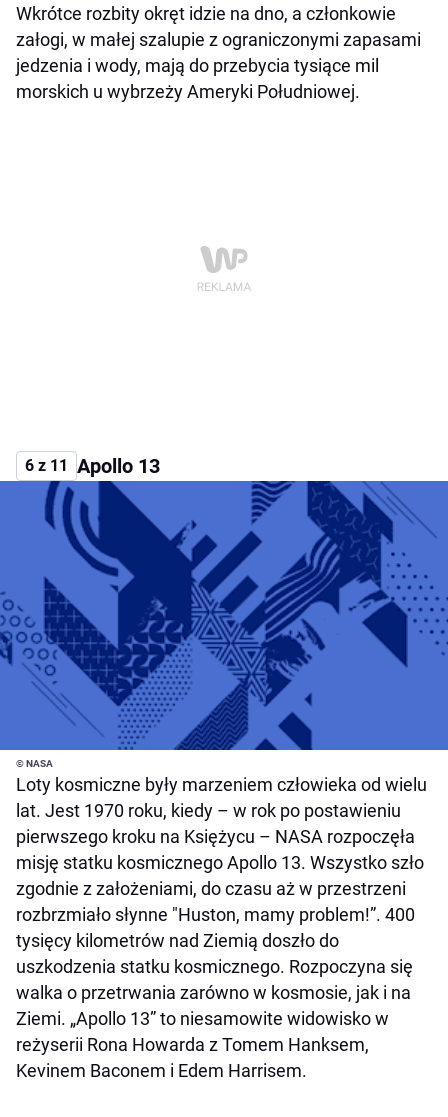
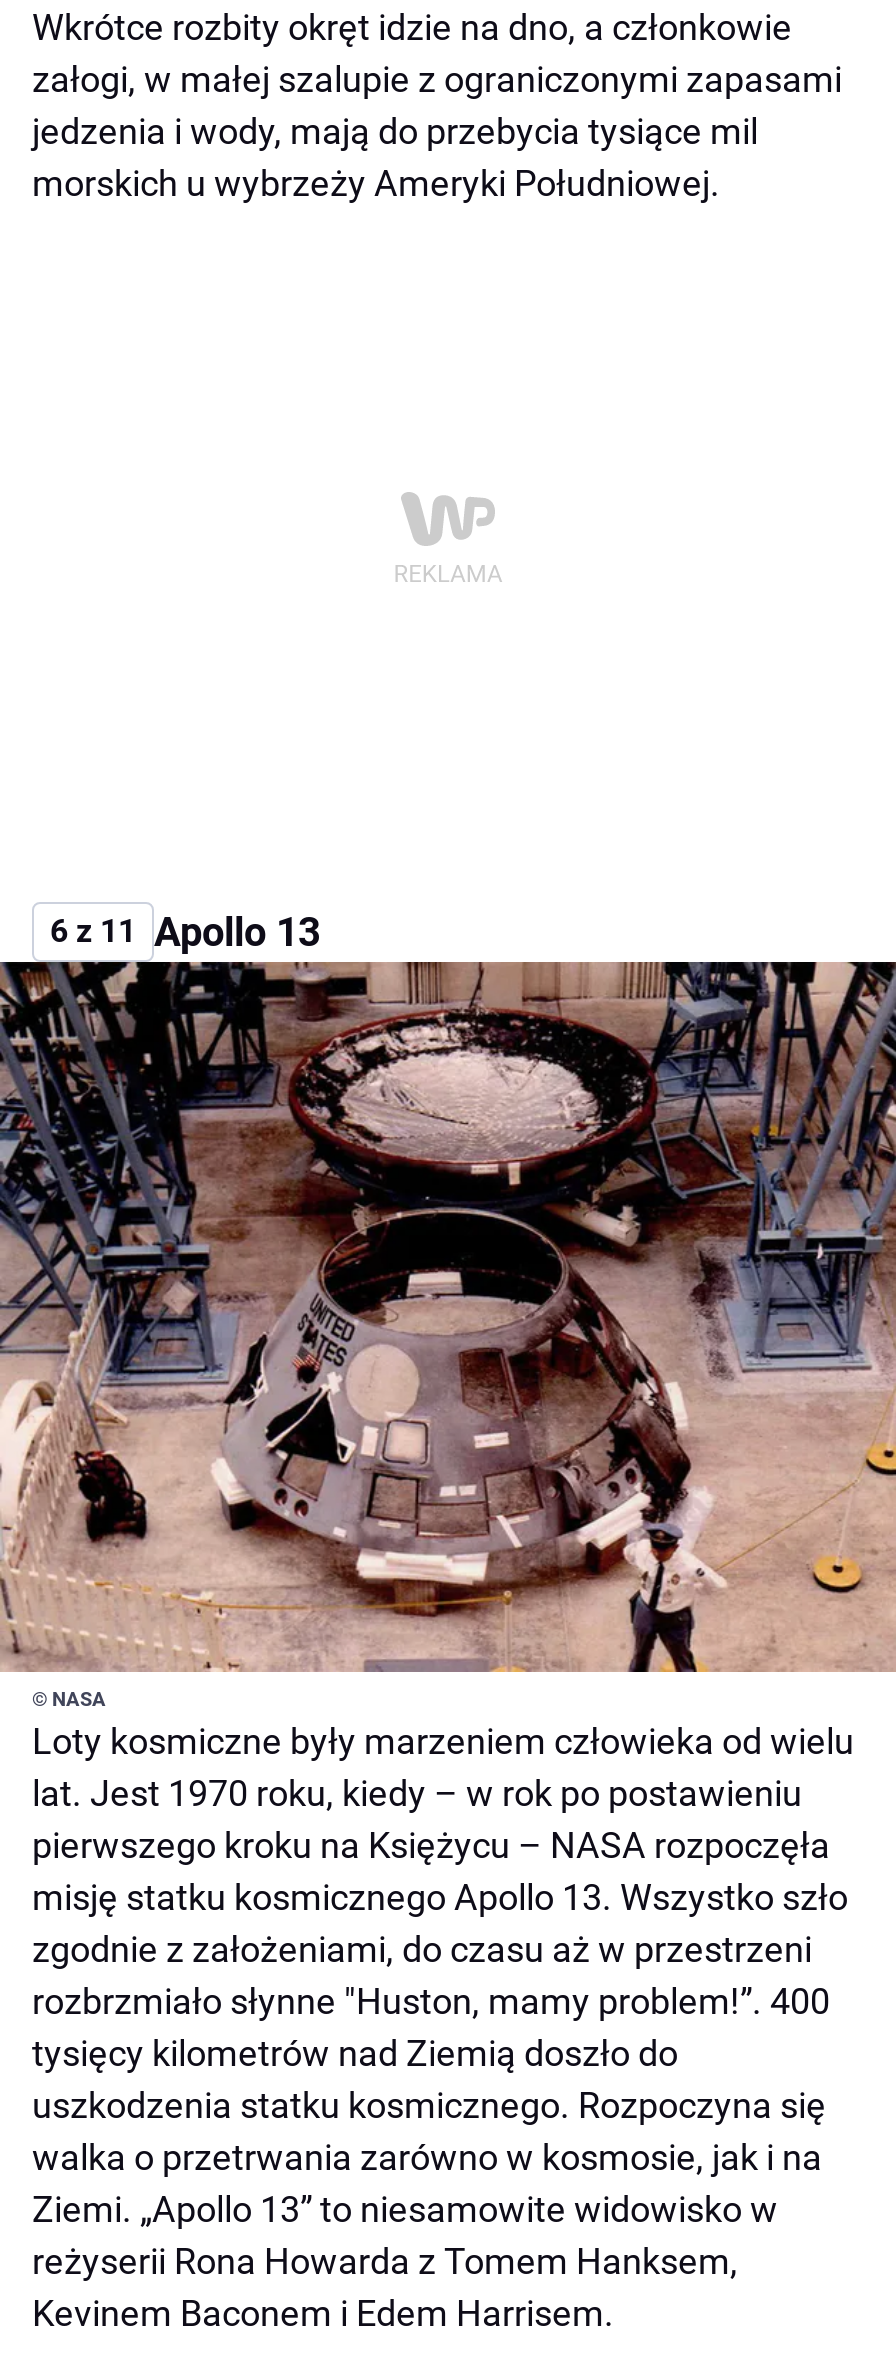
- [image]
+ [image]
